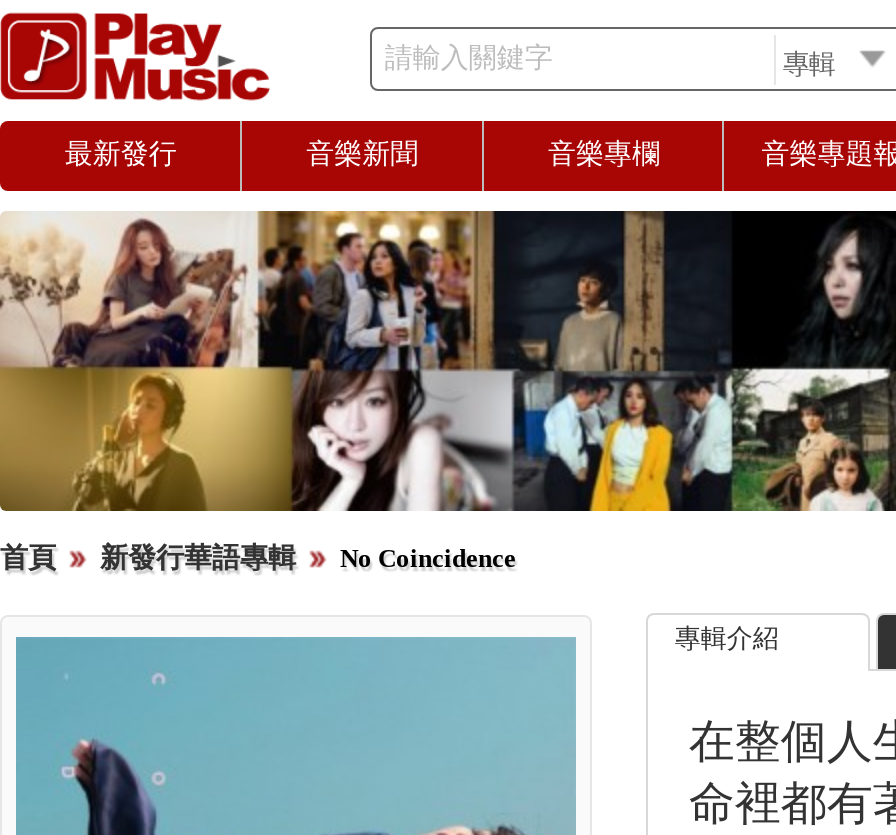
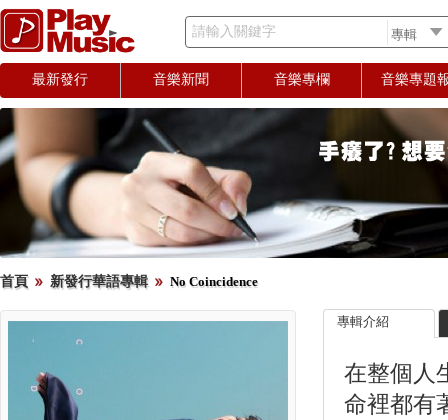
- [image]
+ [image]
